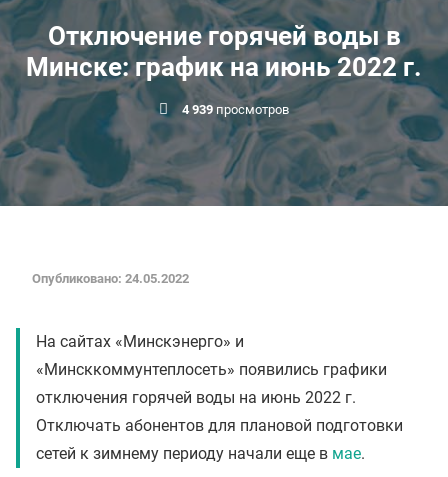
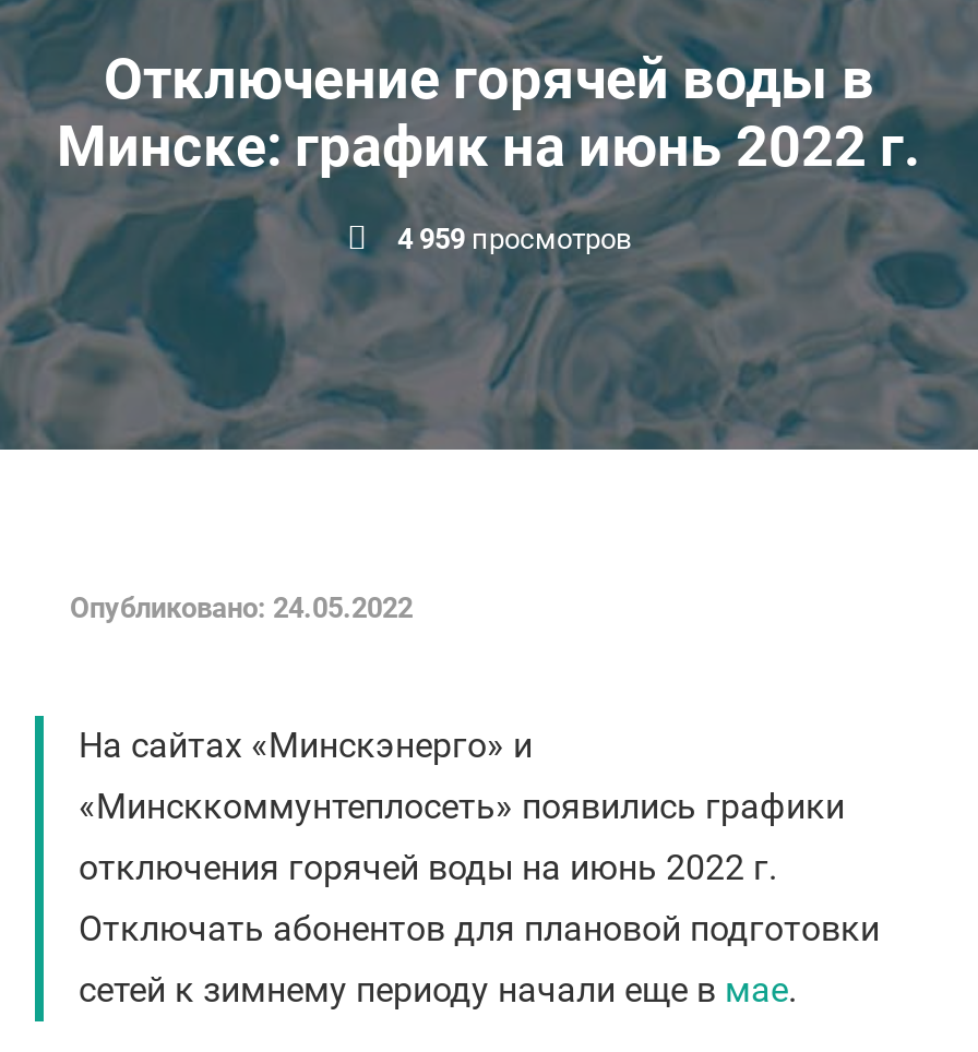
- 4 939 просмотров
+ 4 959 просмотров
